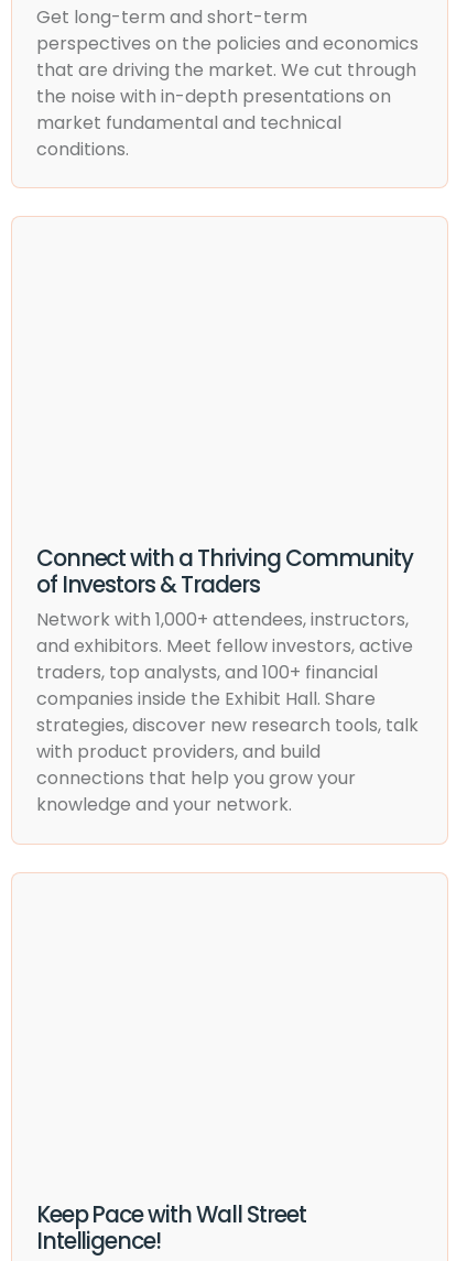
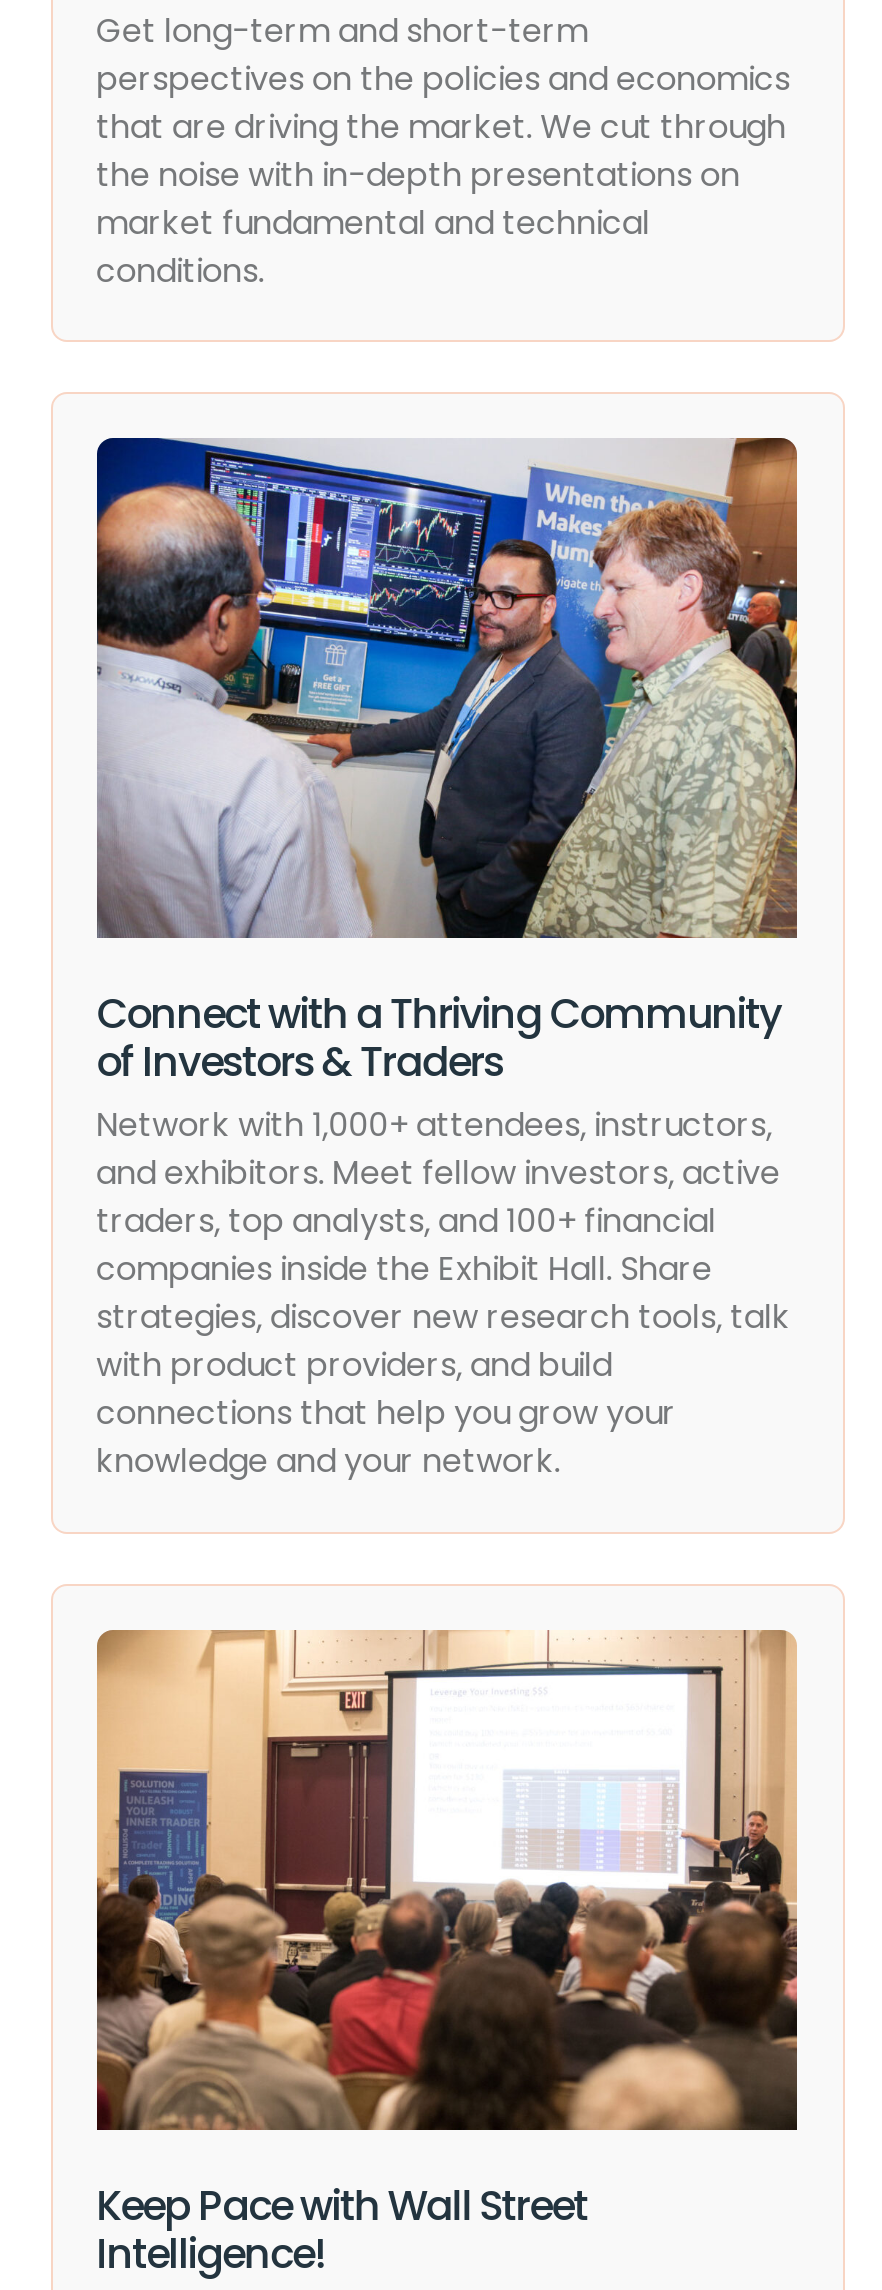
+ [image]

+ [image]
